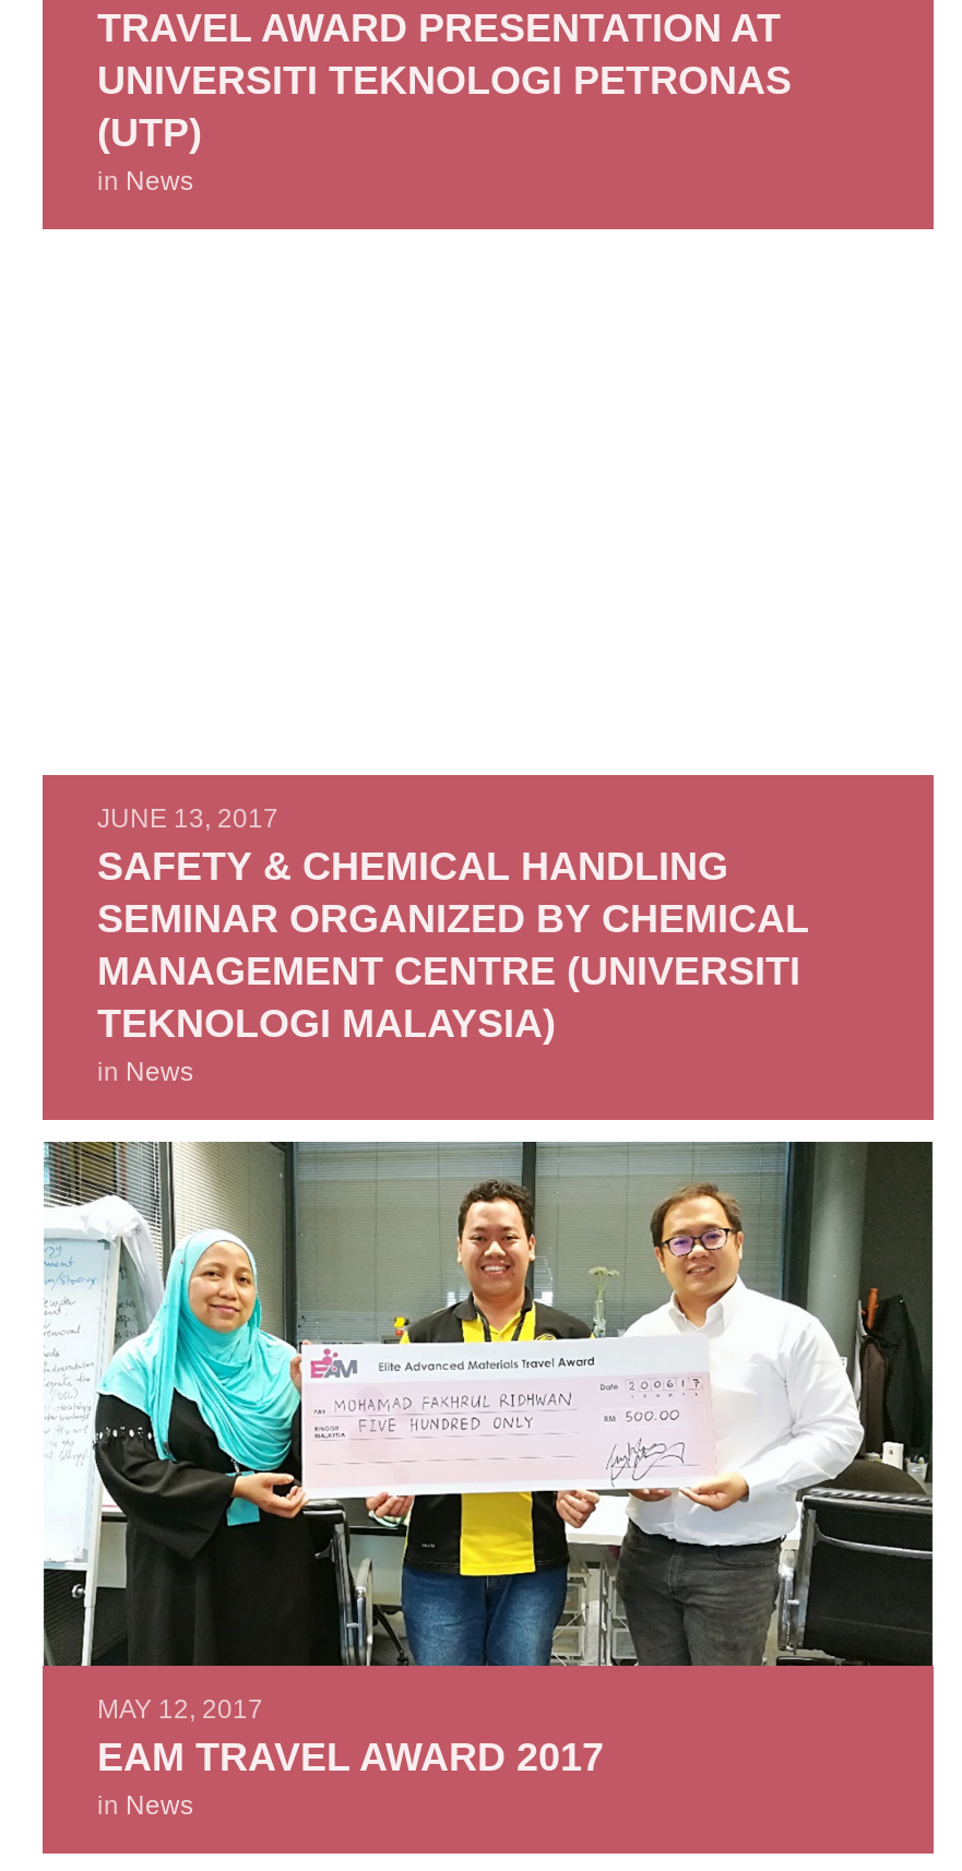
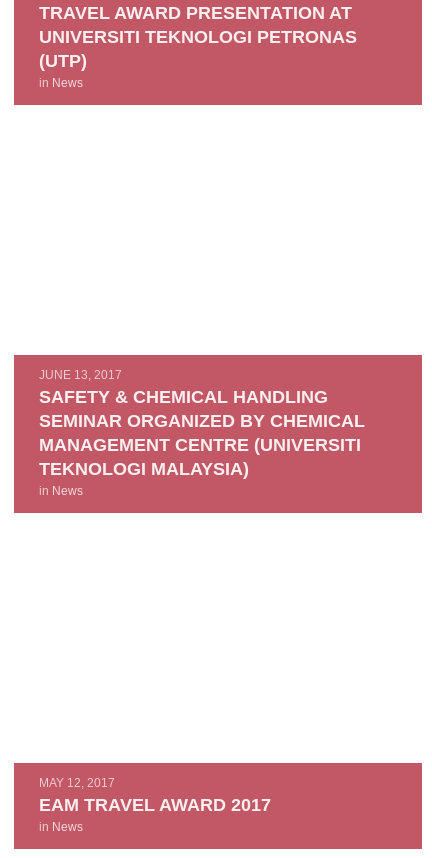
- [image]
